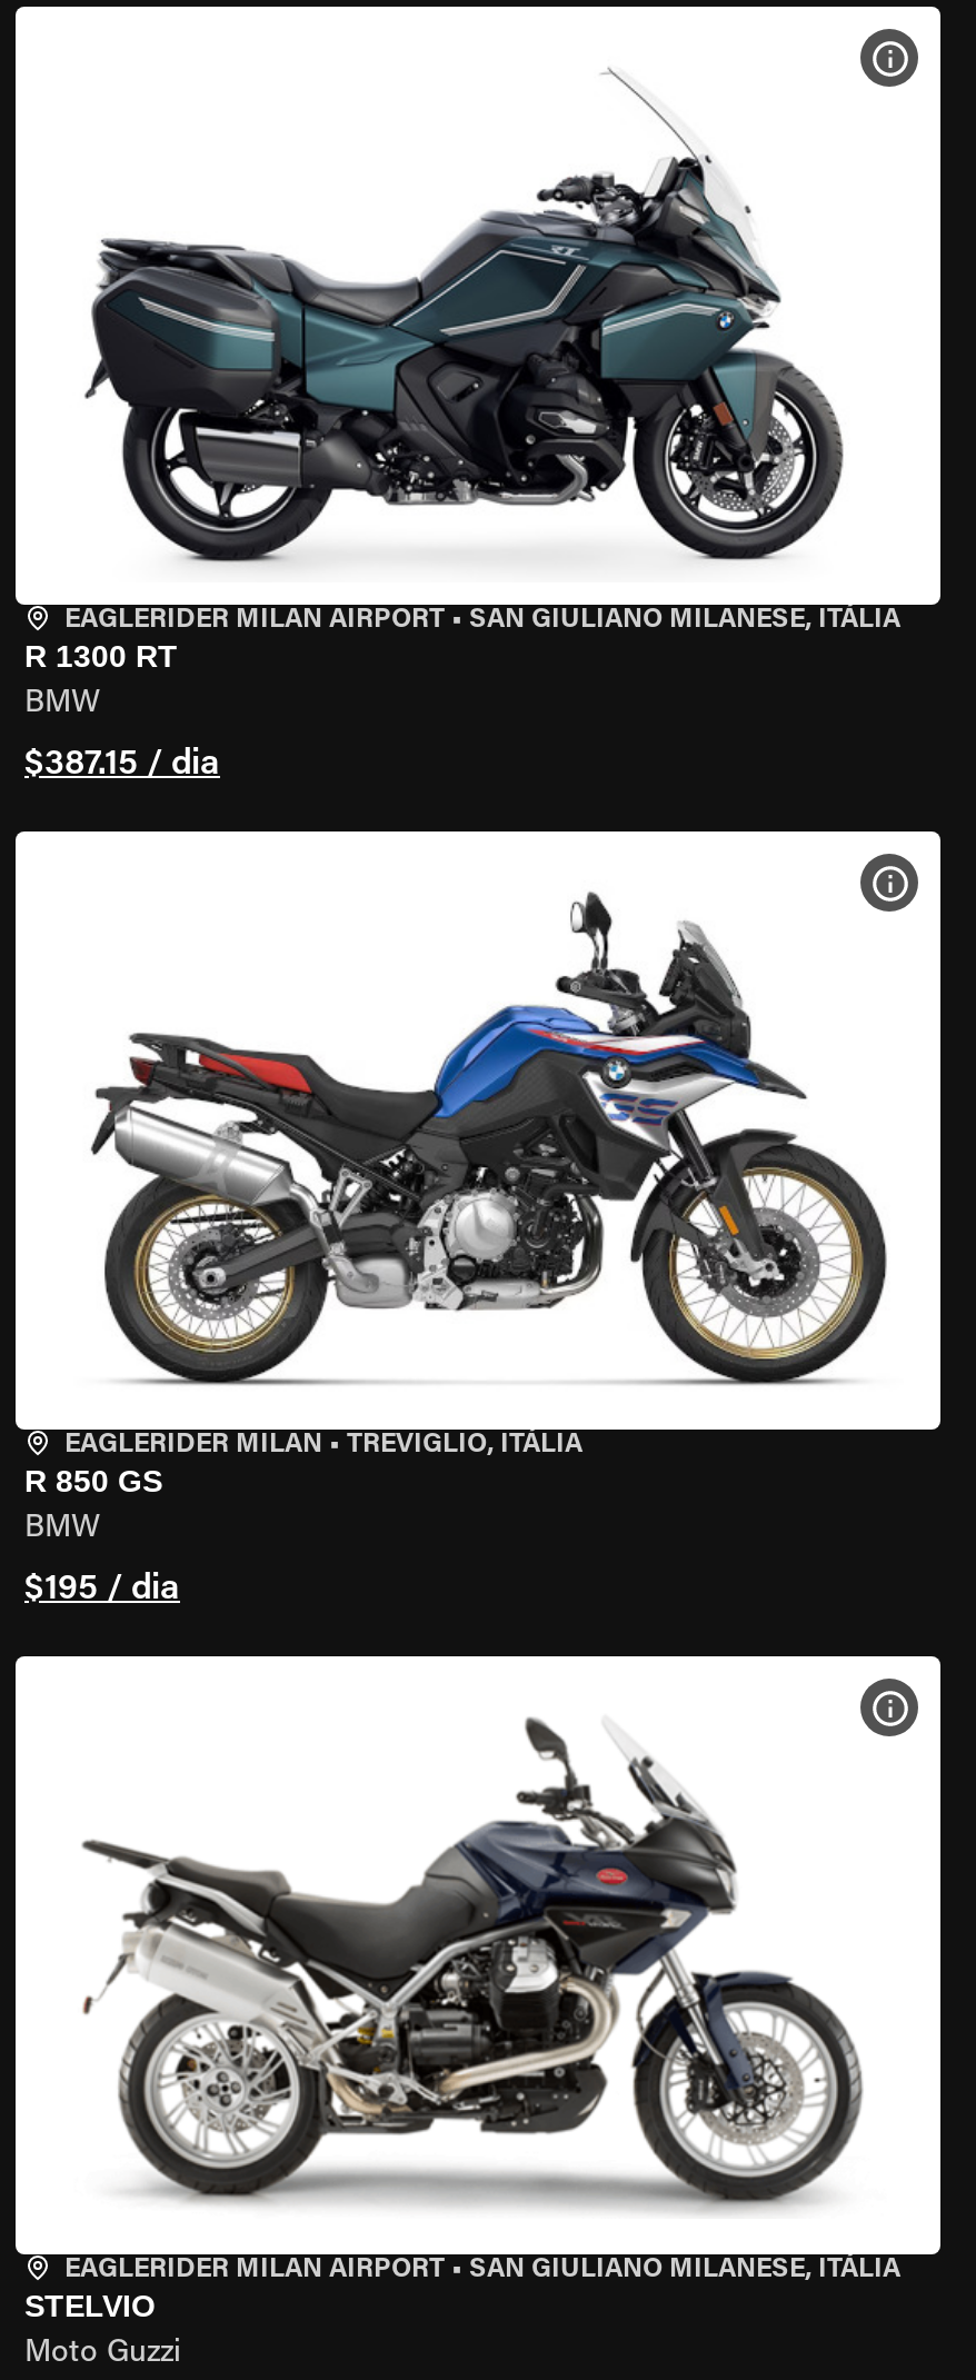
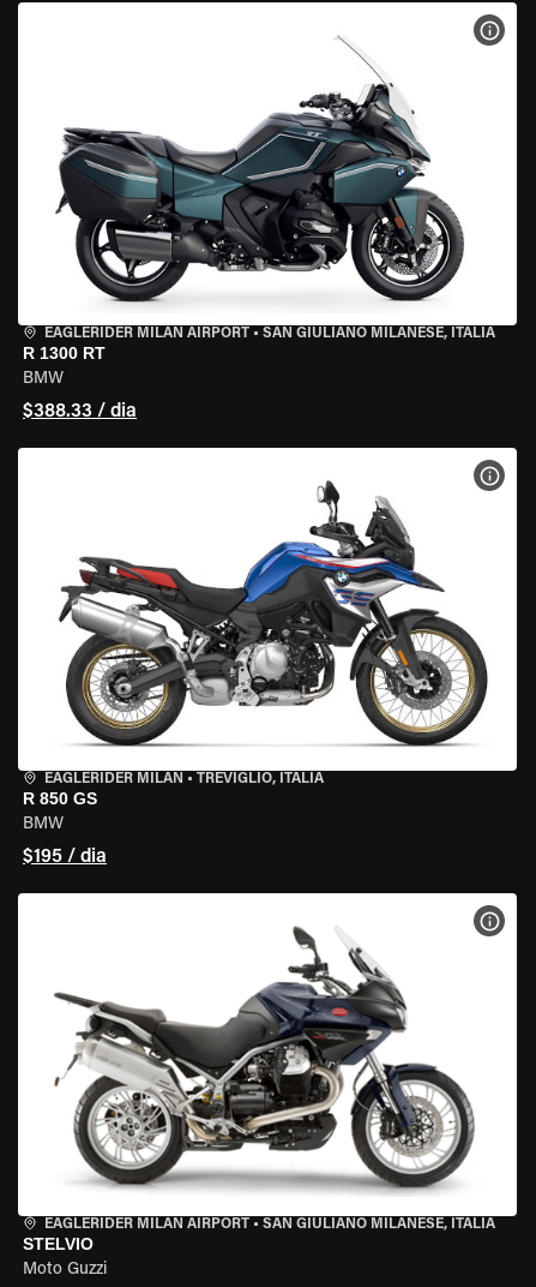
- $387.15 / dia
+ $388.33 / dia
